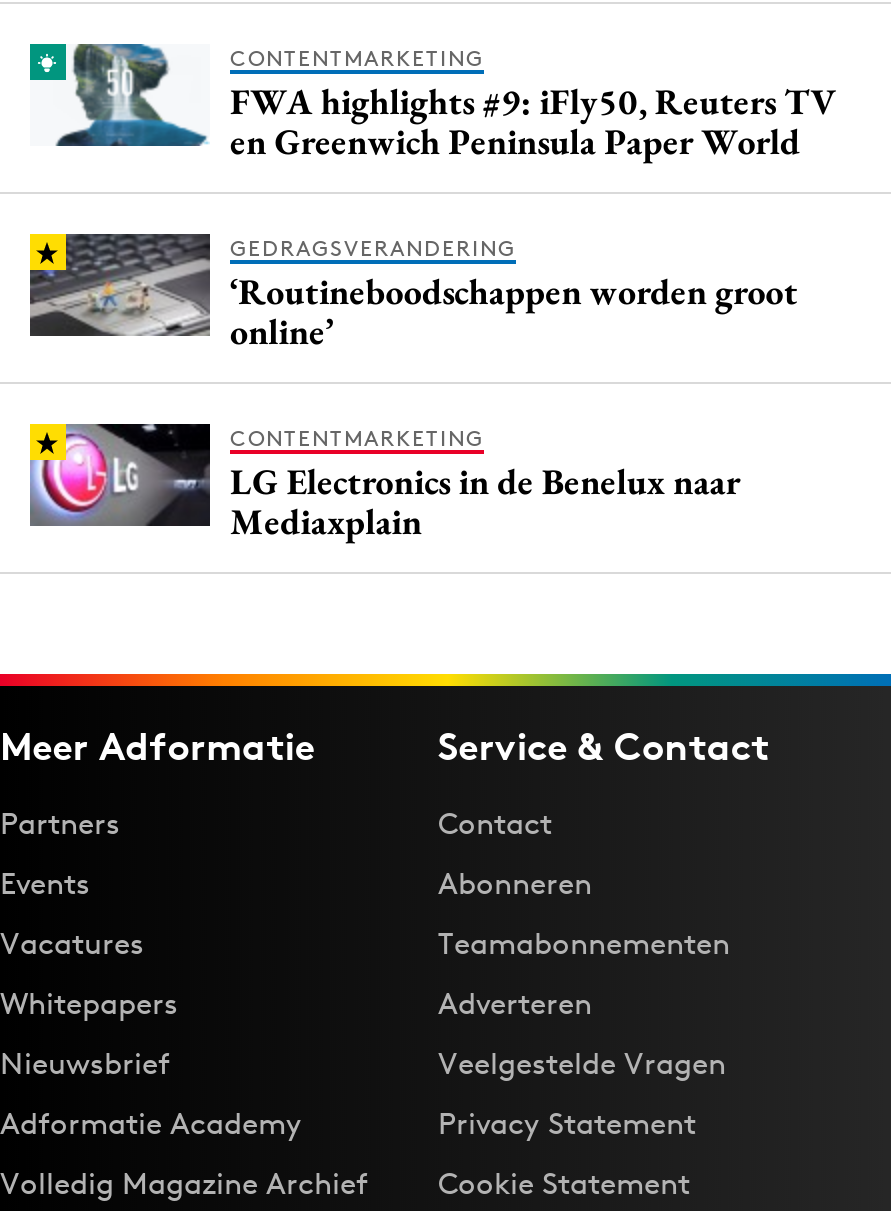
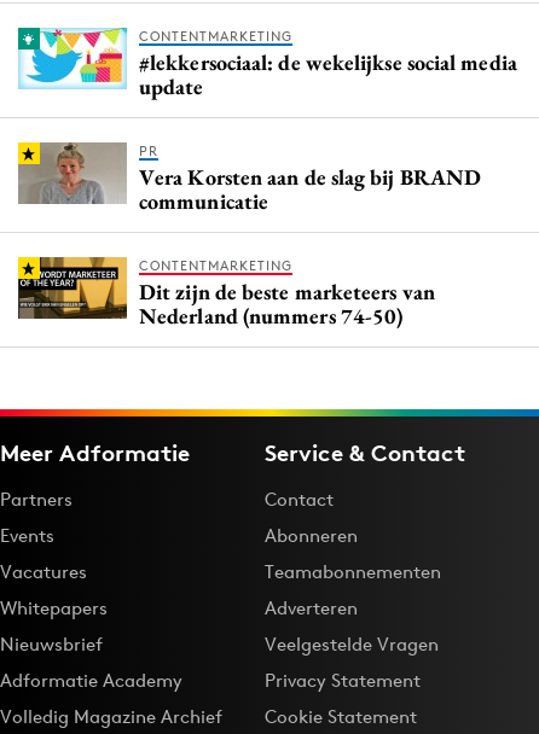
- [image]
- FWA highlights #9: iFly50, Reuters TV
- en Greenwich Peninsula Paper World
+ [image]
+ #lekkersociaal: de wekelijkse social media
+ update

- [image]
- GEDRAGSVERANDERING
- ‘Routineboodschappen worden groot
- online’
+ [image]
+ PR
+ Vera Korsten aan de slag bij BRAND
+ communicatie

- [image]
- LG Electronics in de Benelux naar
- Mediaxplain
+ [image]
+ Dit zijn de beste marketeers van
+ Nederland (nummers 74-50)
